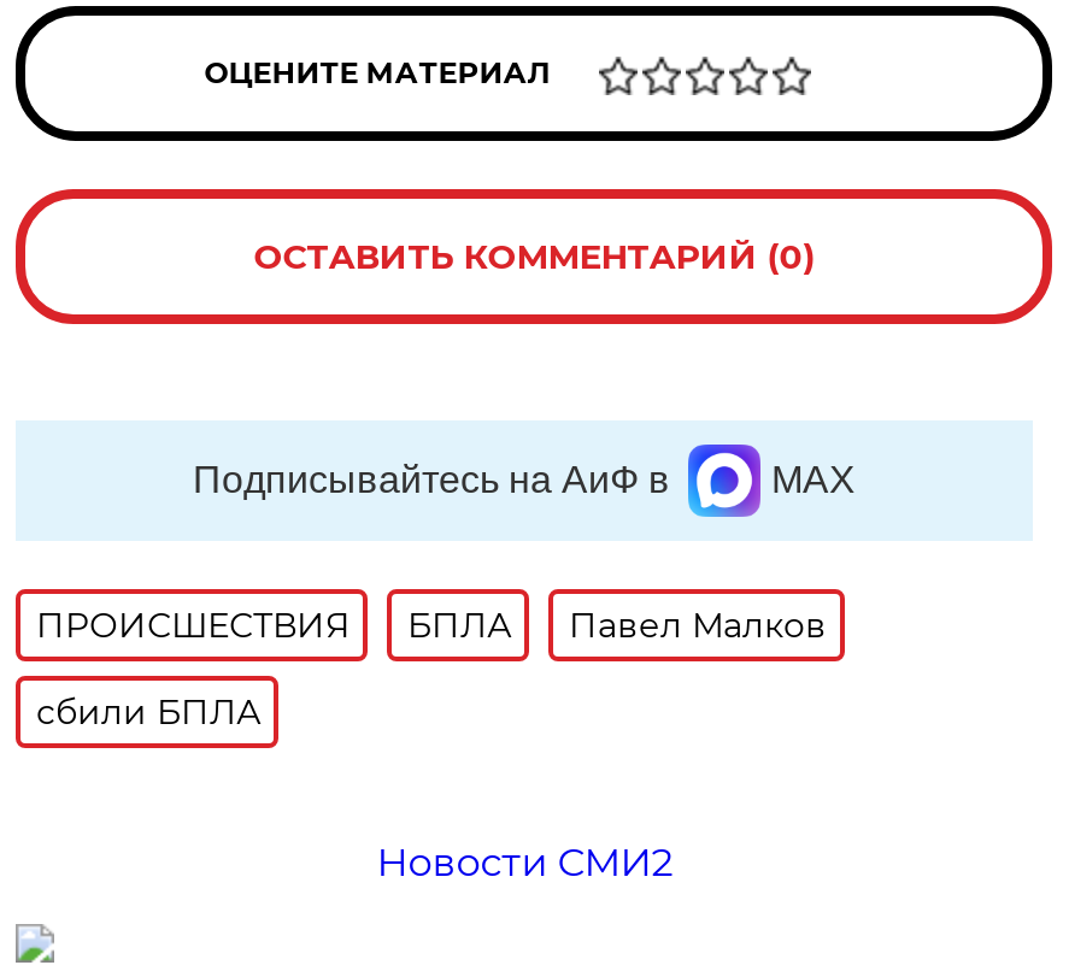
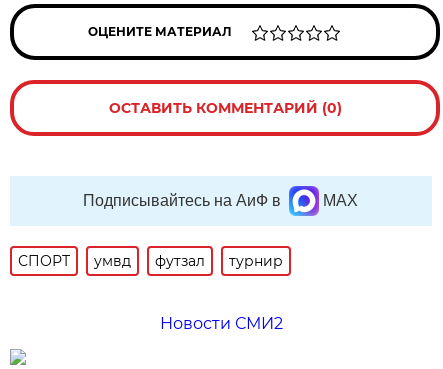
- ПРОИСШЕСТВИЯ
- БПЛА
- Павел Малков
- сбили БПЛА
+ СПОРТ
+ умвд
+ футзал
+ турнир
